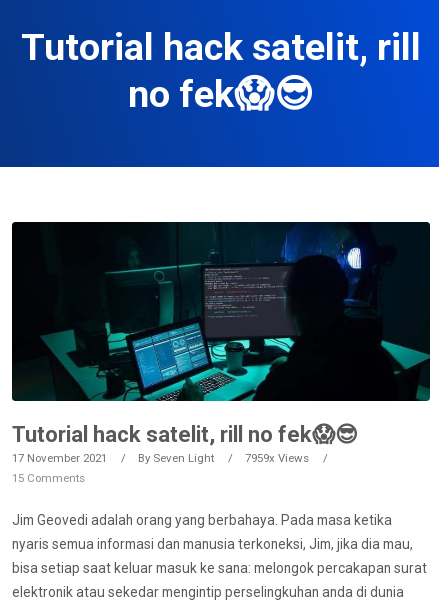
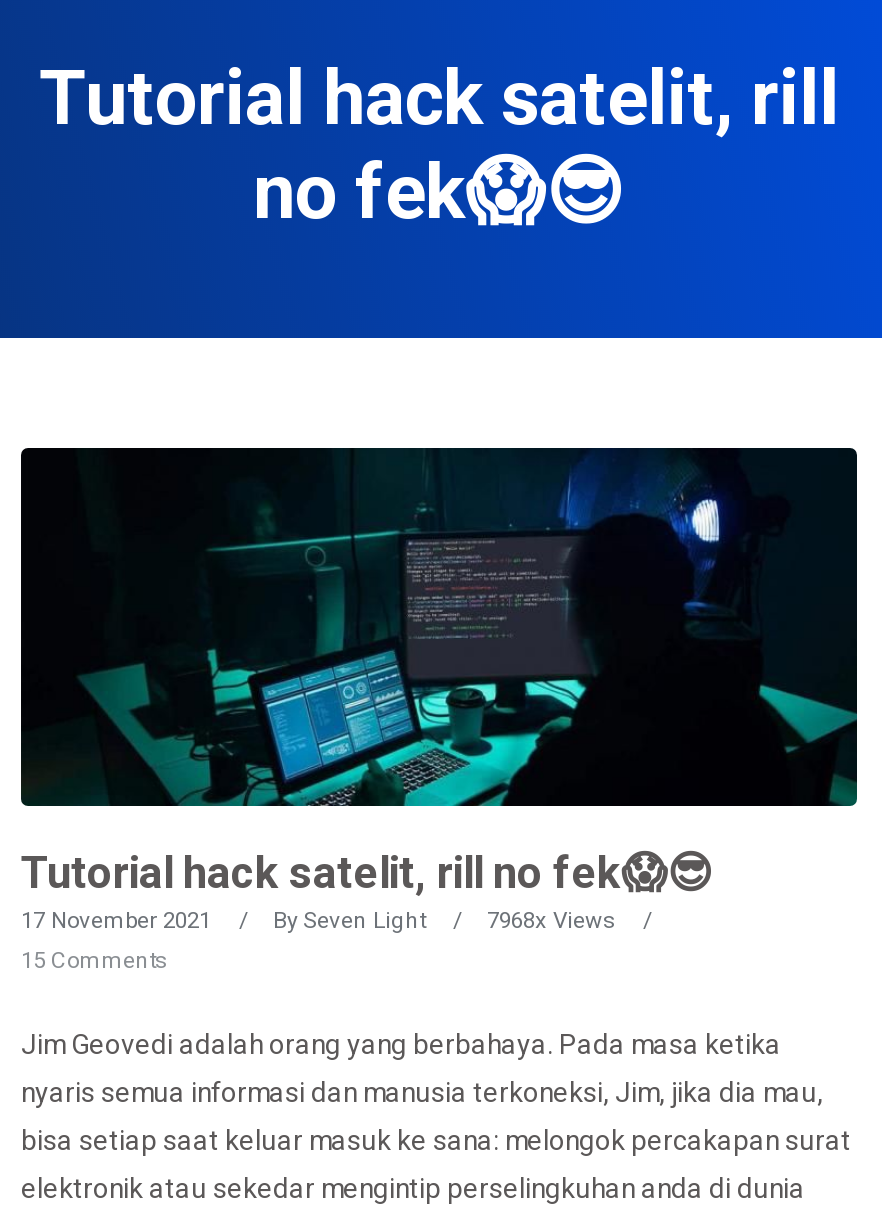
- 7959x Views
+ 7968x Views
